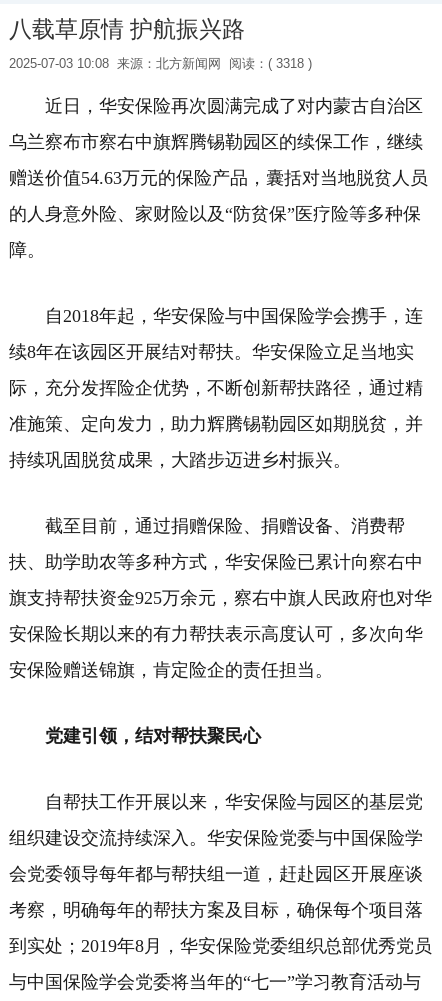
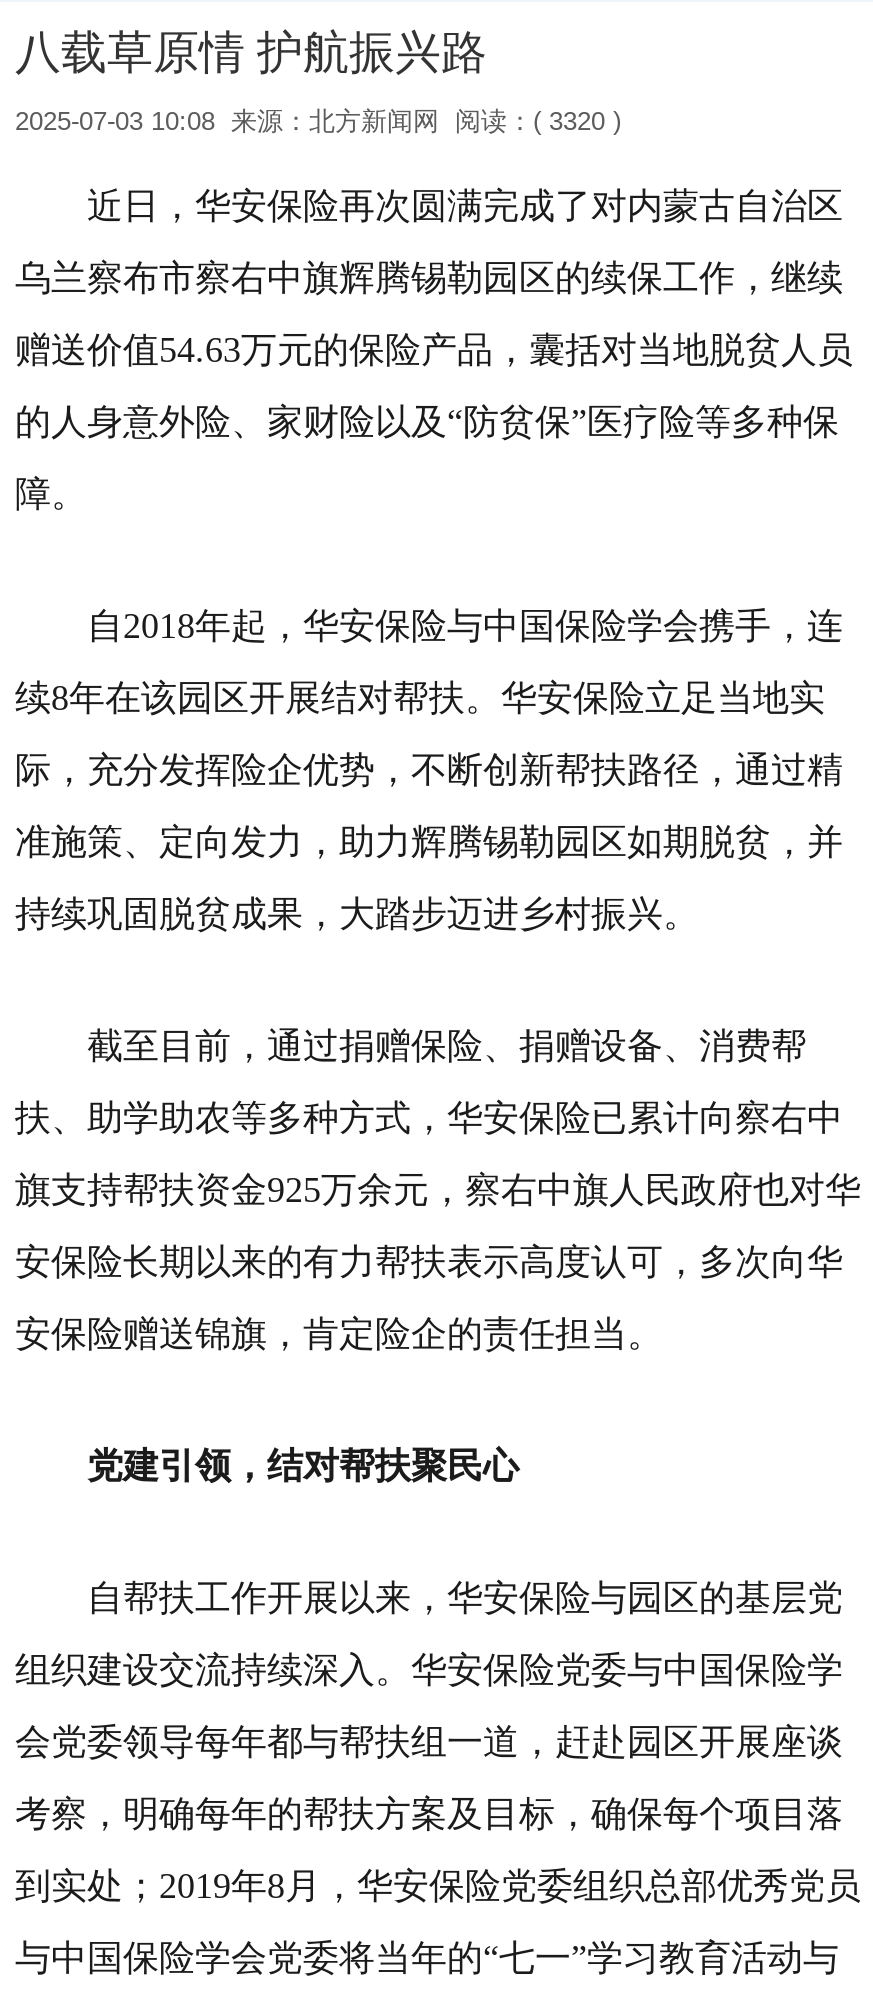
- 2025-07-03 10:08 来源：北方新闻网 阅读：(3318 )
+ 2025-07-03 10:08 来源：北方新闻网 阅读：(3320 )
